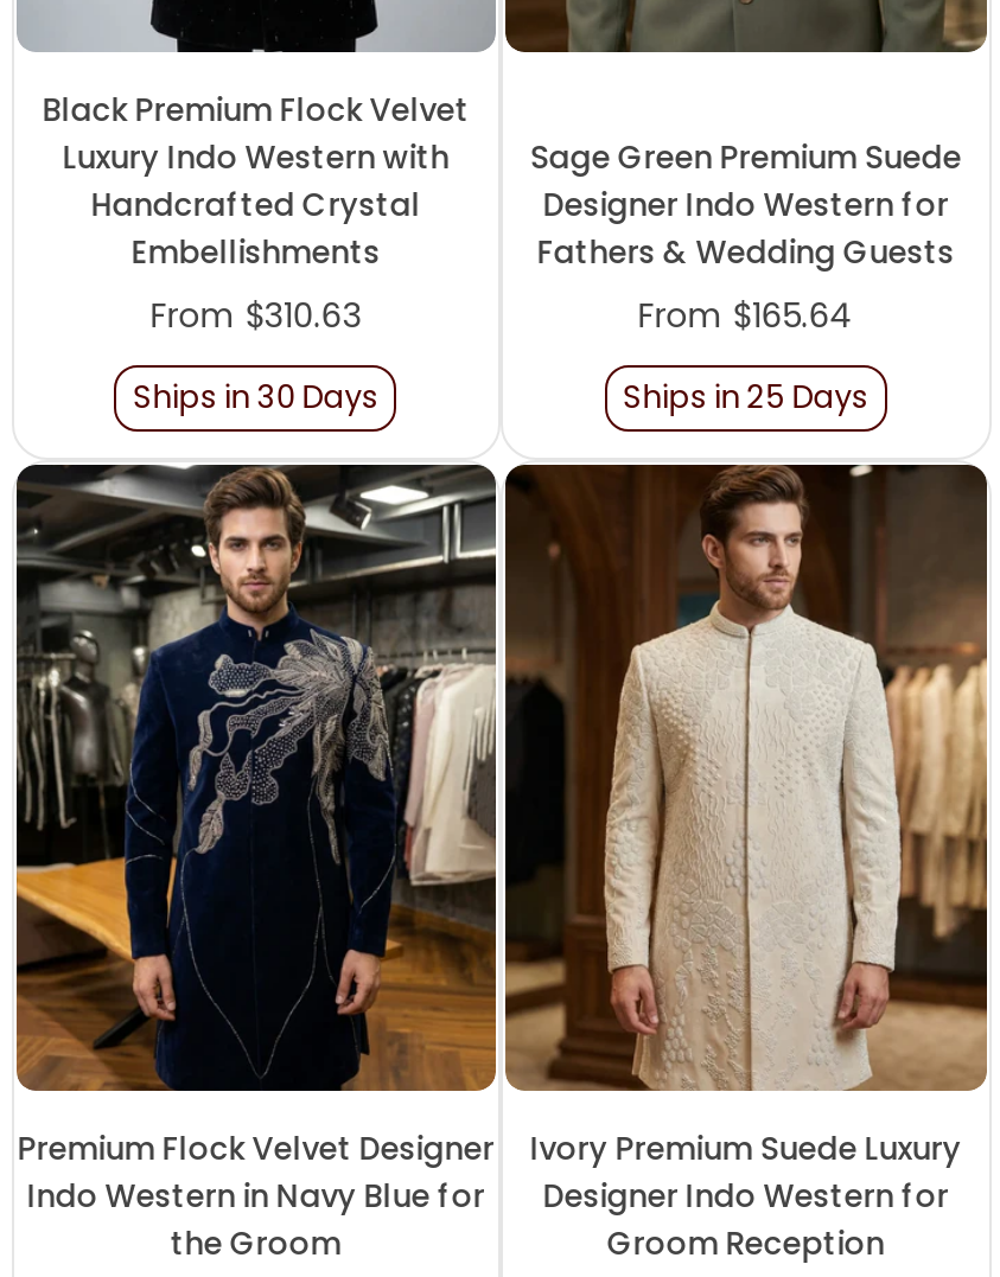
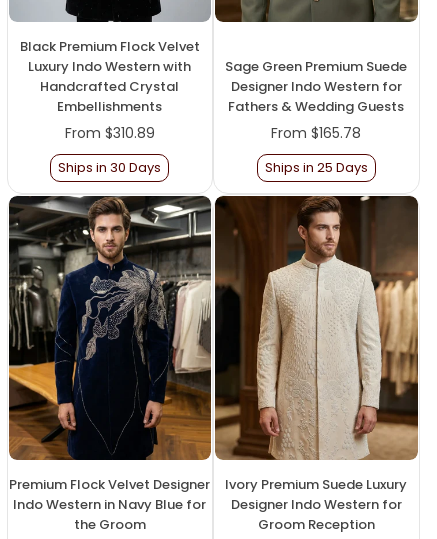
- From $310.63
+ From $310.89

- From $165.64
+ From $165.78
